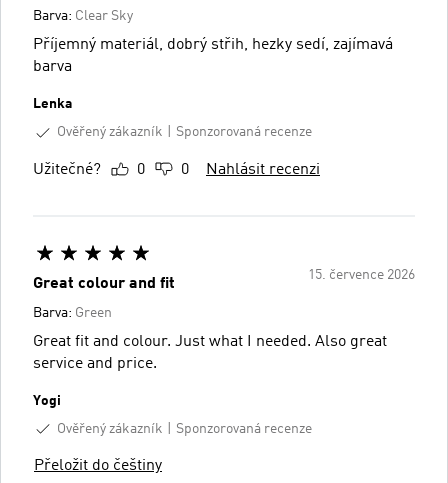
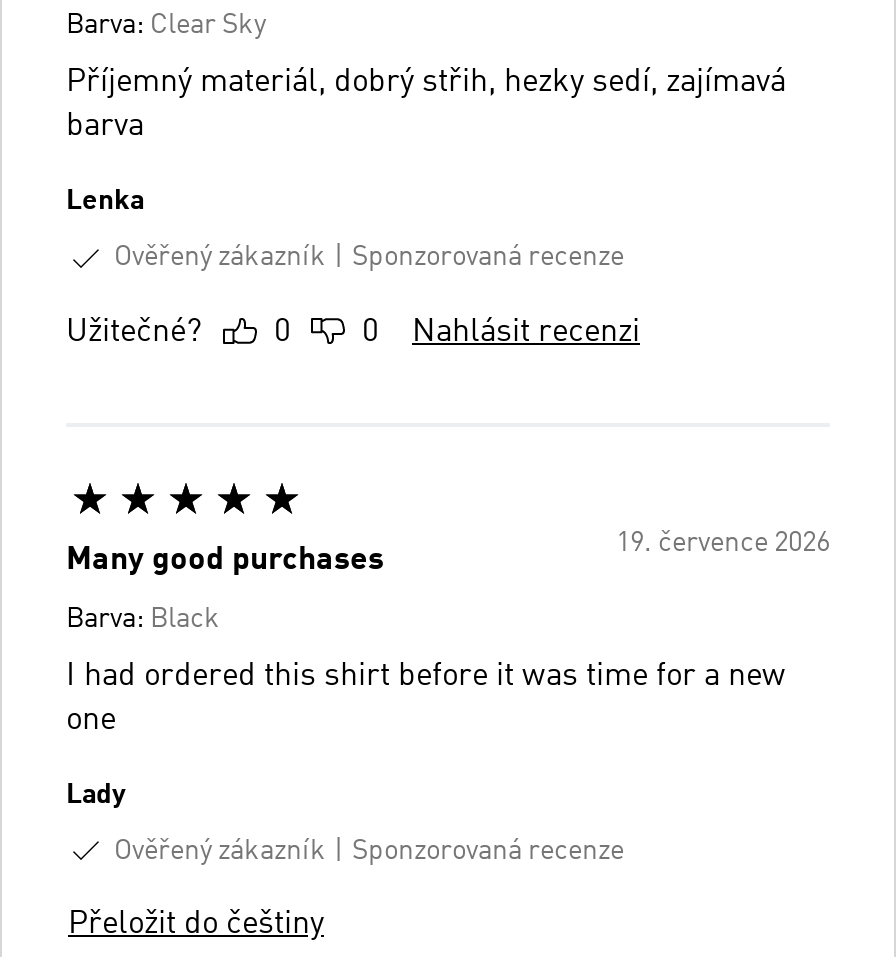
- 15. července 2026
- Great colour and fit
+ 19. července 2026
+ Many good purchases

- Barva: Green
+ Barva: Black

- Great fit and colour. Just what I needed. Also great
- service and price.
+ I had ordered this shirt before it was time for a new
+ one

- Yogi
+ Lady
